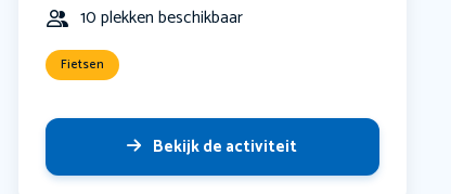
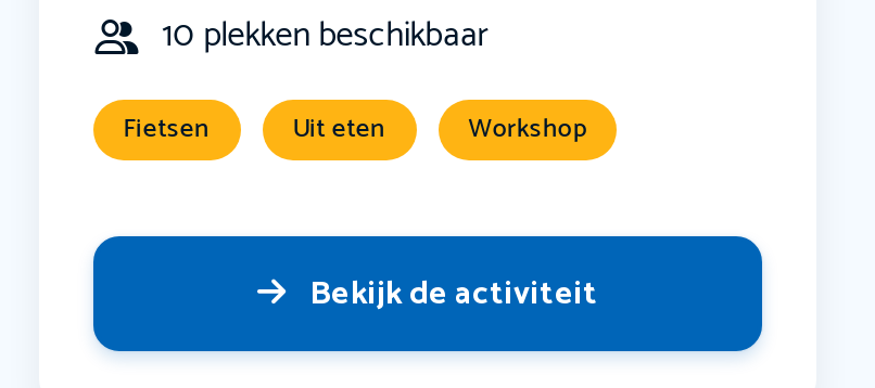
+ Uit eten
+ Workshop
